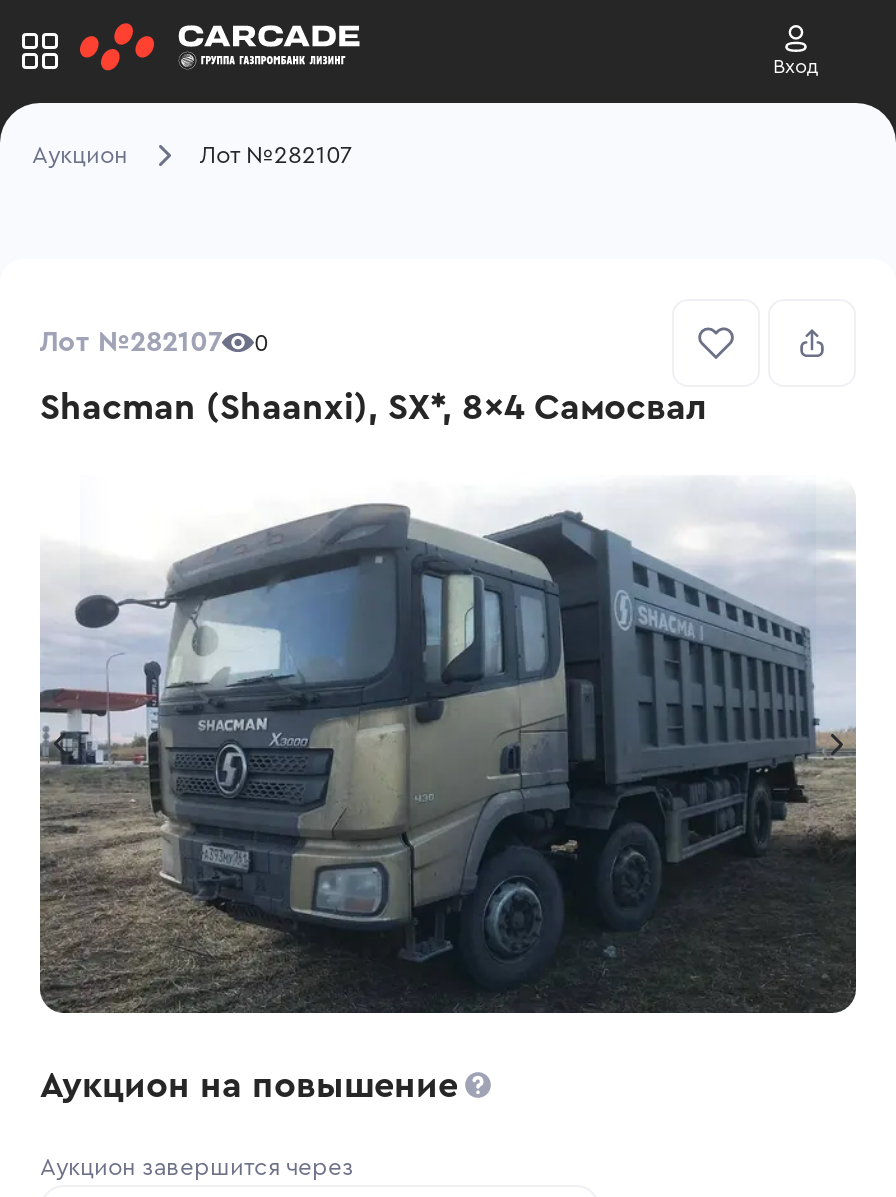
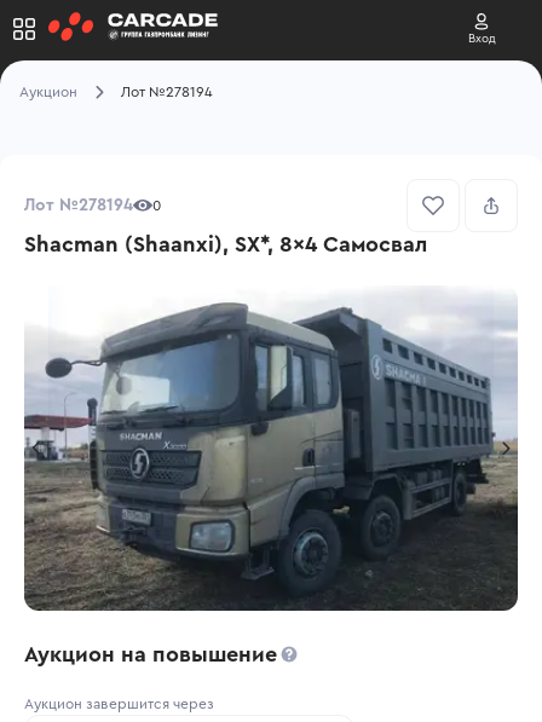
- Лот №282107
+ Лот №278194

- Лот №282107 0
+ Лот №278194 0
